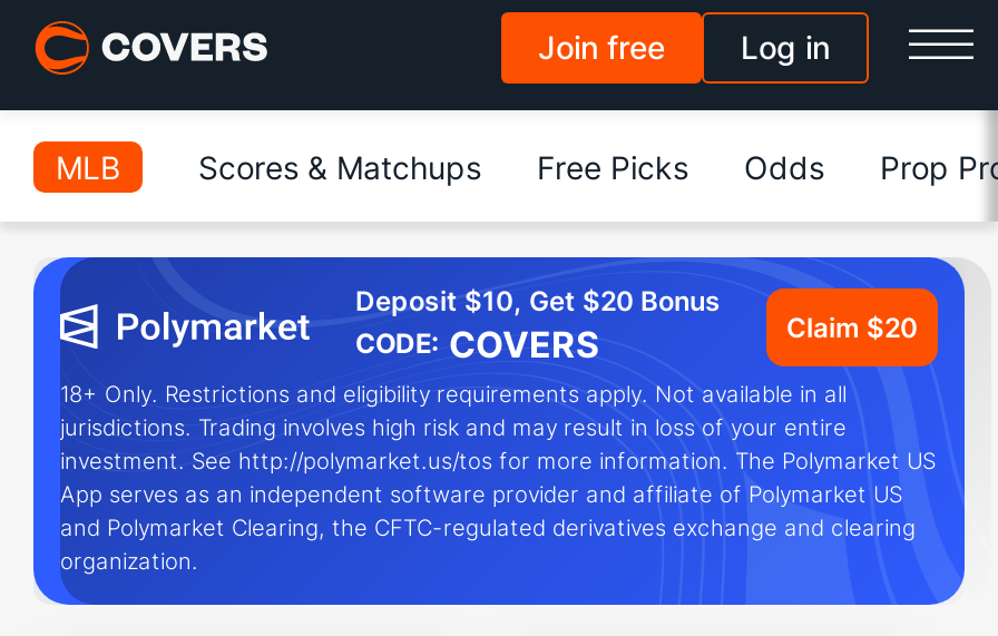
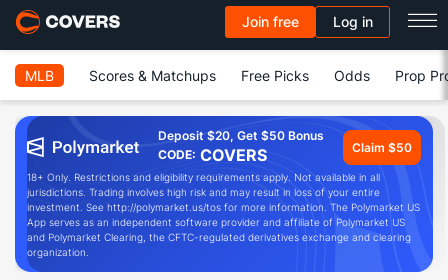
- Deposit $10, Get $20 Bonus
+ Deposit $20, Get $50 Bonus

- Claim $20
+ Claim $50
